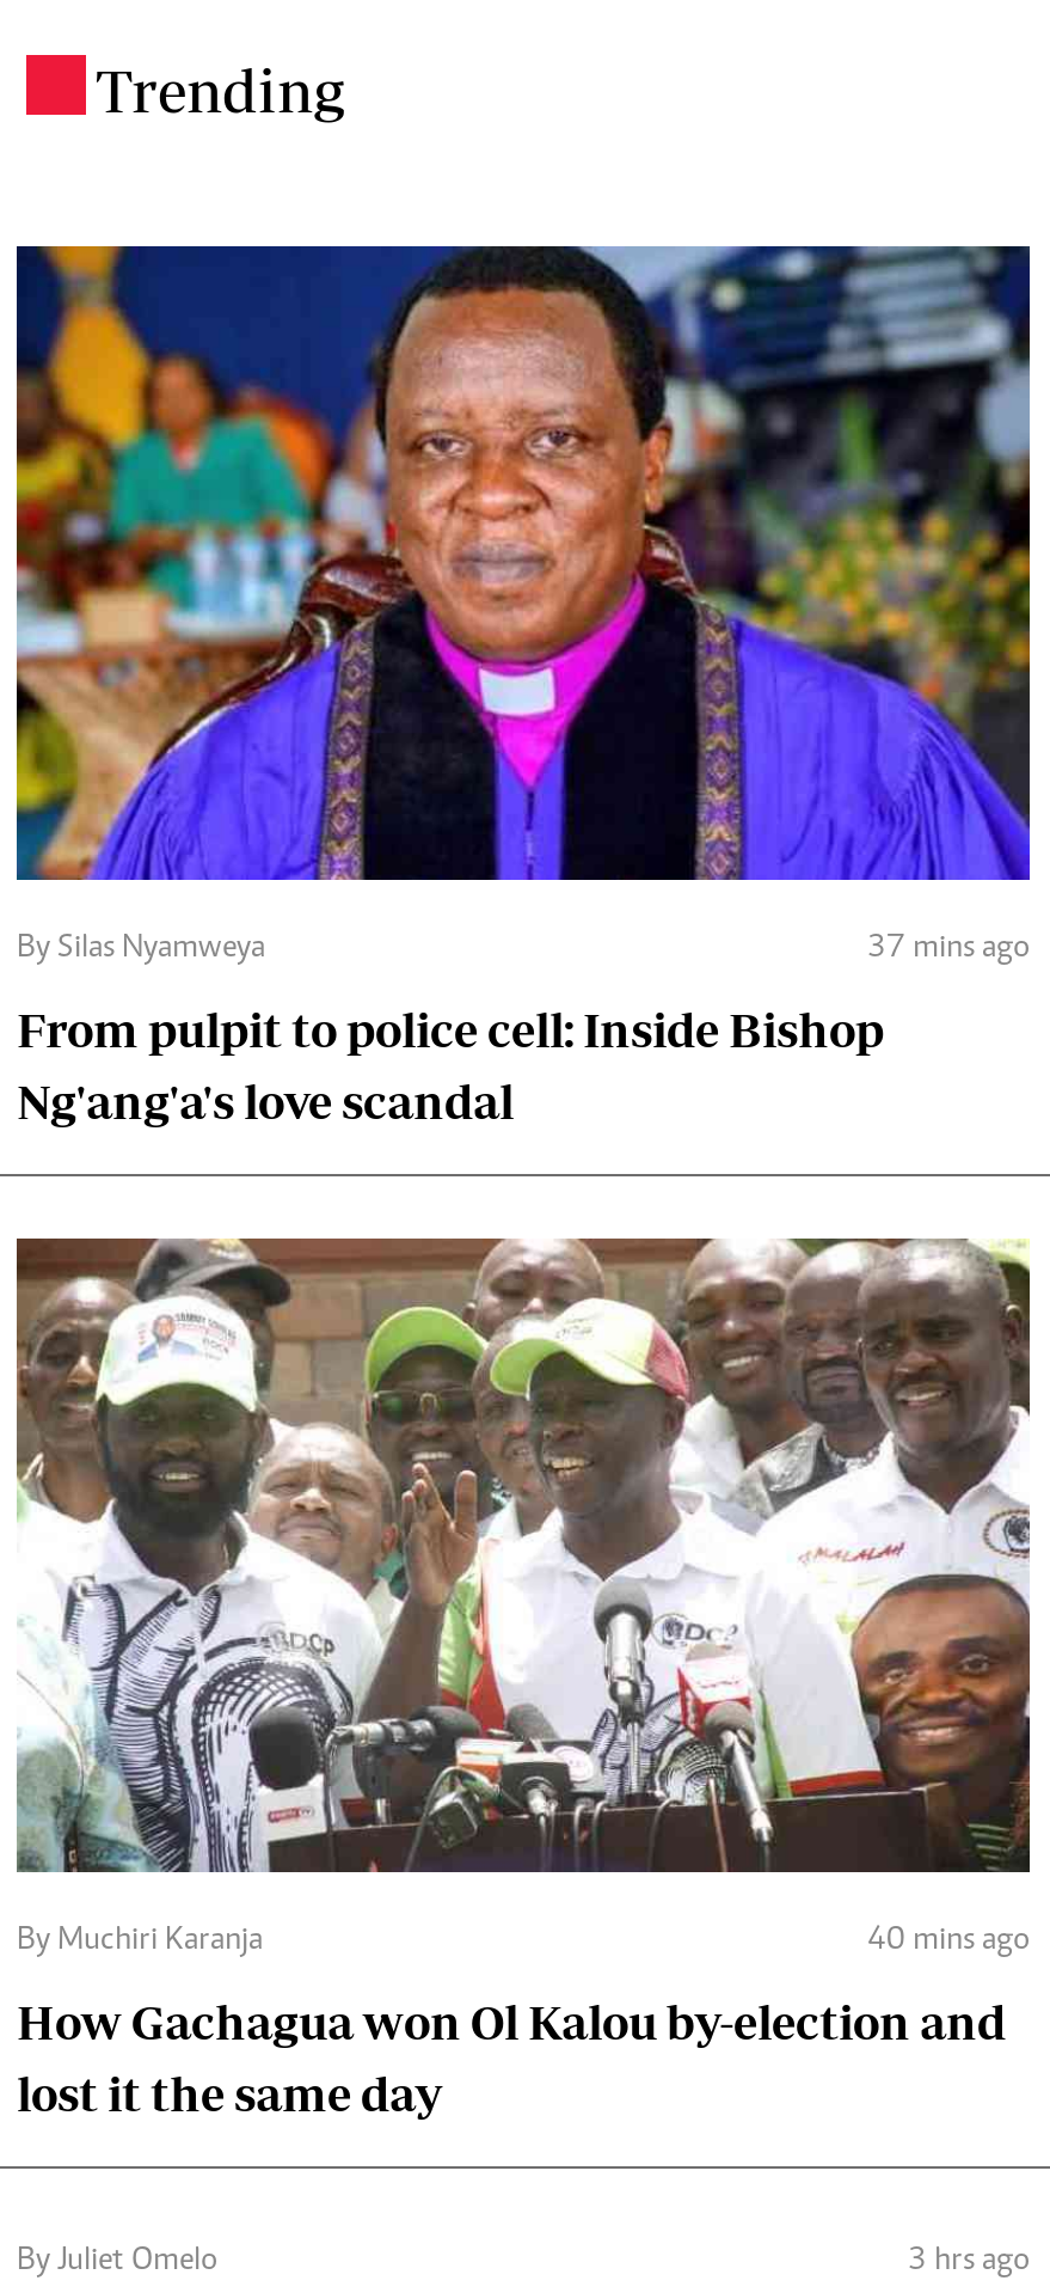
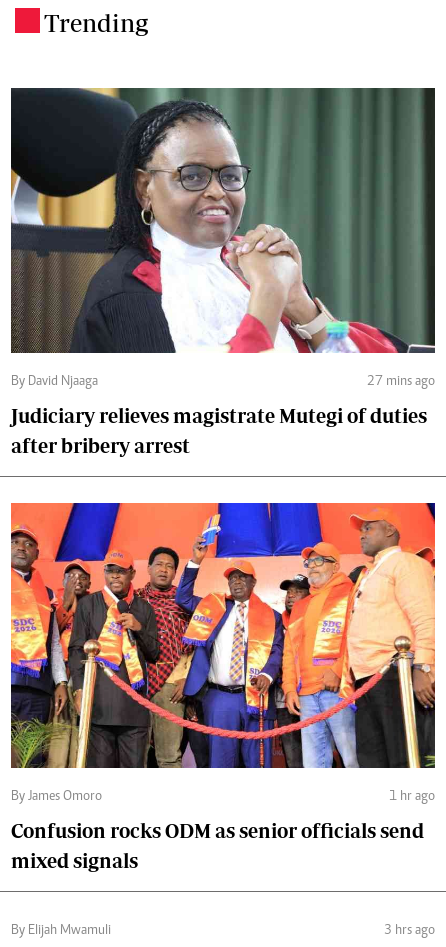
- [image]
- By Silas Nyamweya
- 37 mins ago
+ [image]
+ By David Njaaga
+ 27 mins ago

- From pulpit to police cell: Inside Bishop
- Ng'ang'a's love scandal
+ Judiciary relieves magistrate Mutegi of duties
+ after bribery arrest

- [image]
- By Muchiri Karanja
- 40 mins ago
+ [image]
+ By James Omoro
+ 1 hr ago

- How Gachagua won Ol Kalou by-election and
- lost it the same day
+ Confusion rocks ODM as senior officials send
+ mixed signals

- By Juliet Omelo
+ By Elijah Mwamuli
